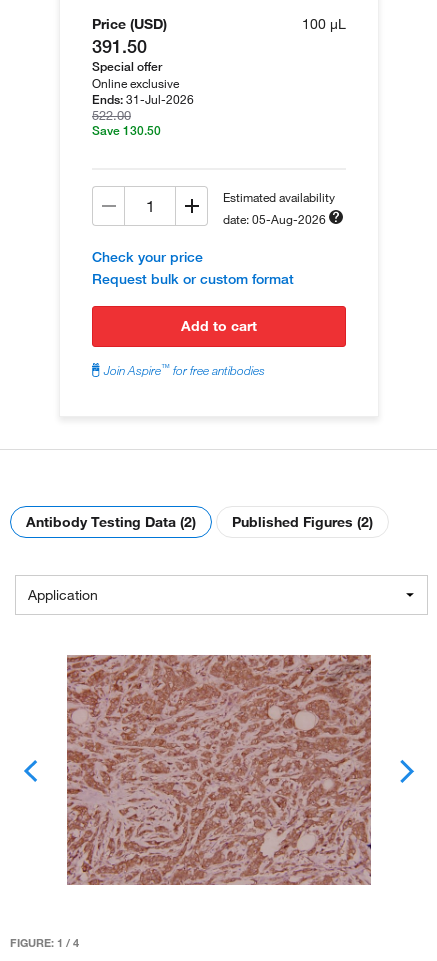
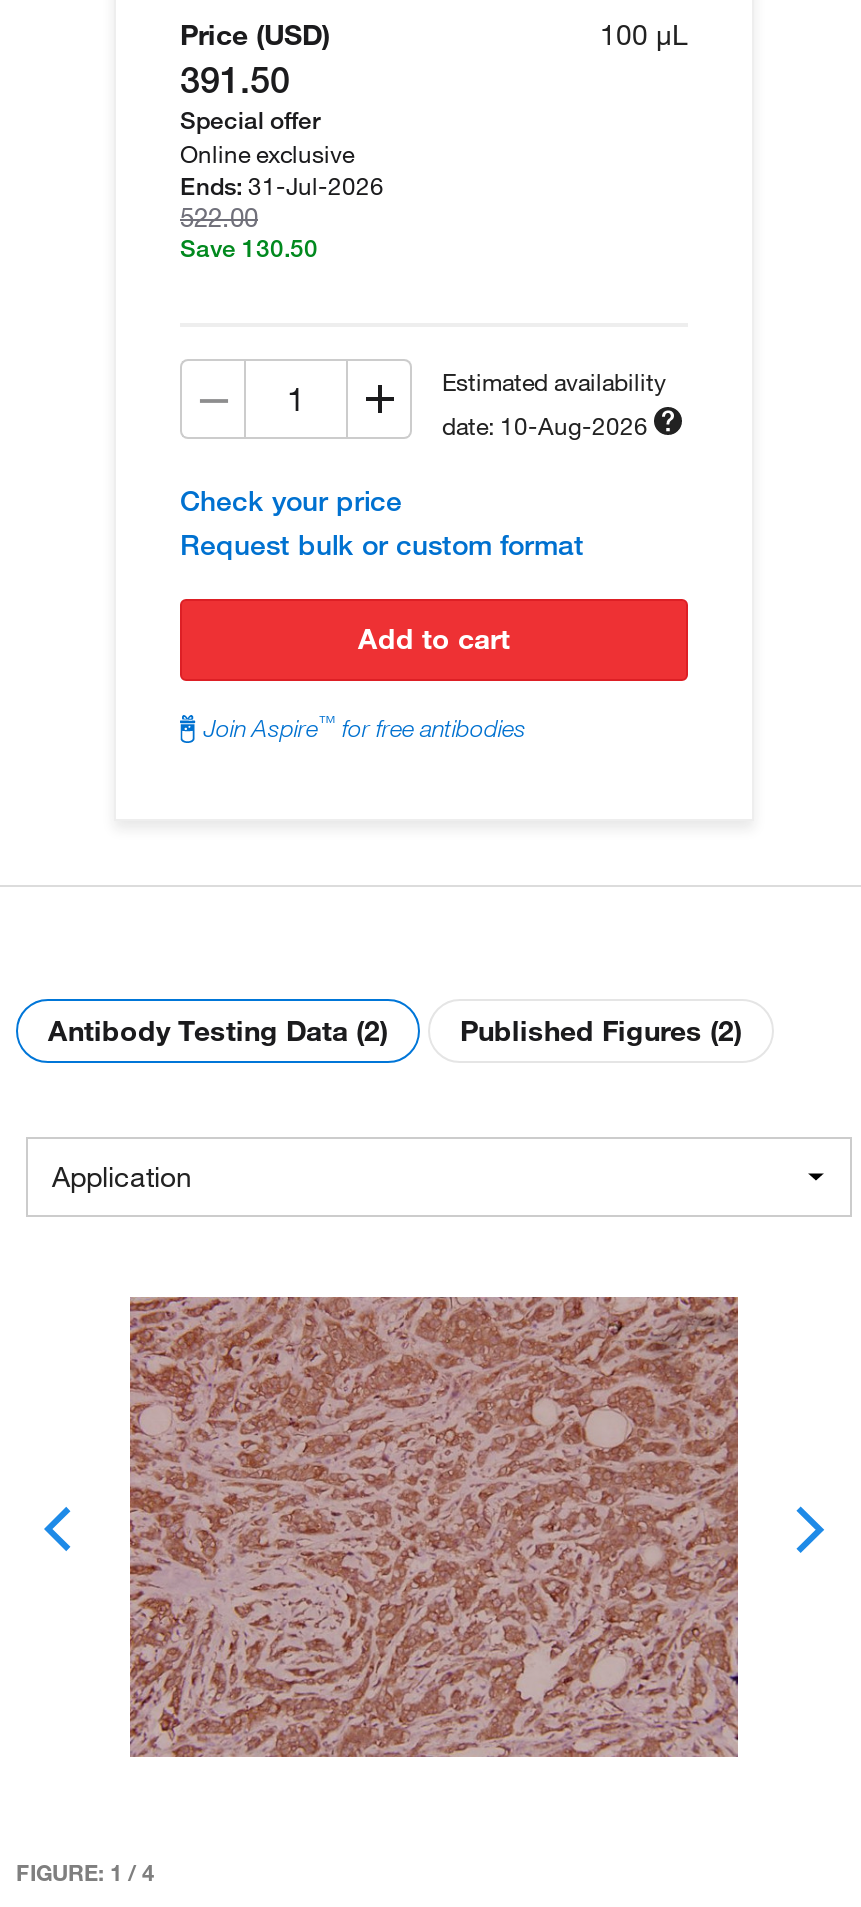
- date: 05-Aug-2026
+ date: 10-Aug-2026
